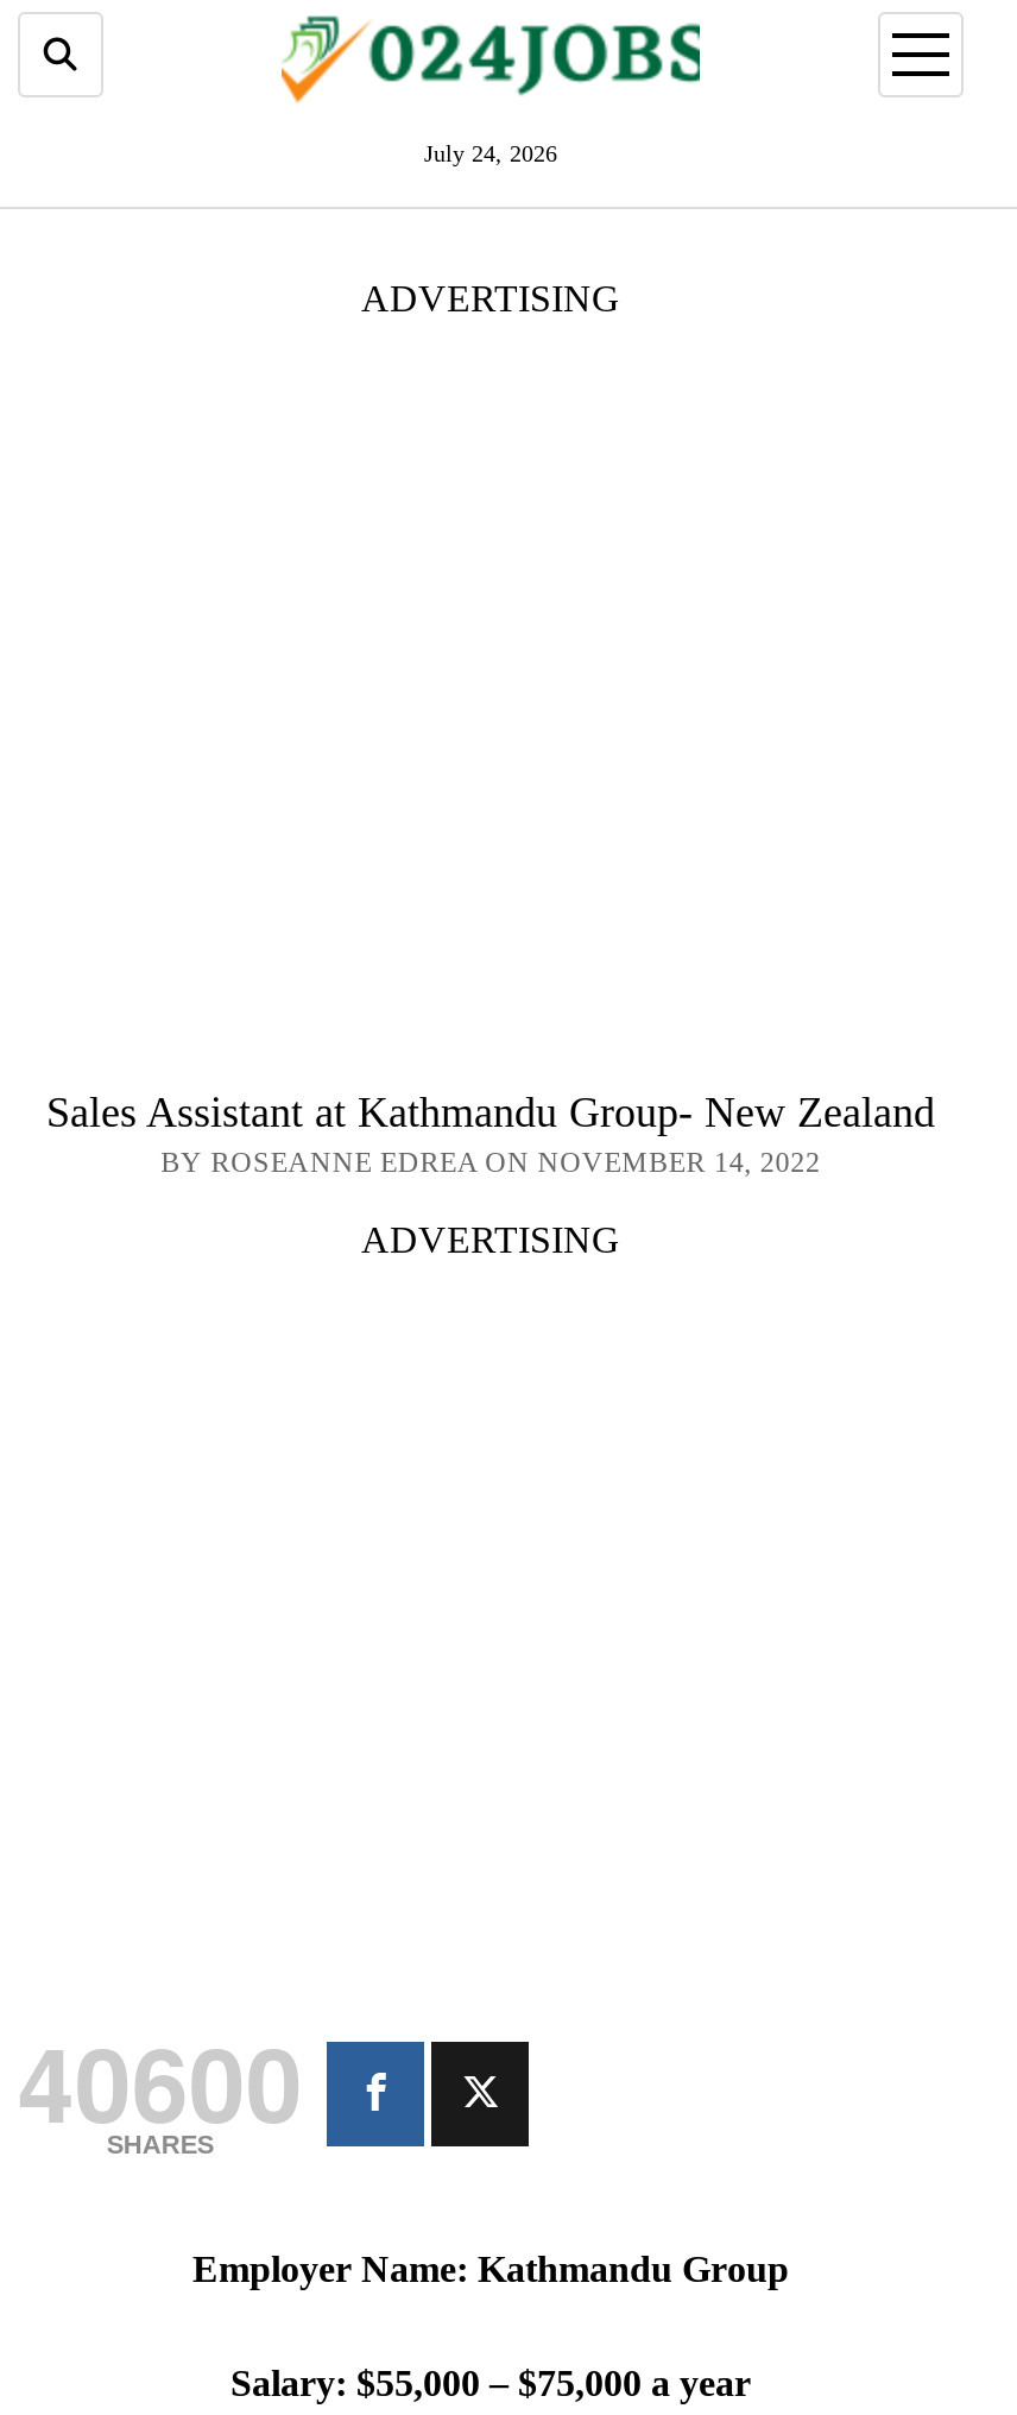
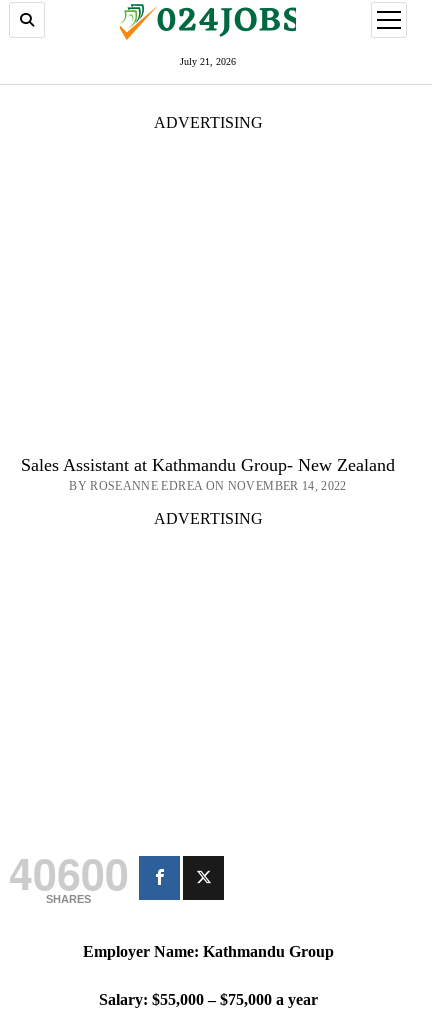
- July 24, 2026
+ July 21, 2026
